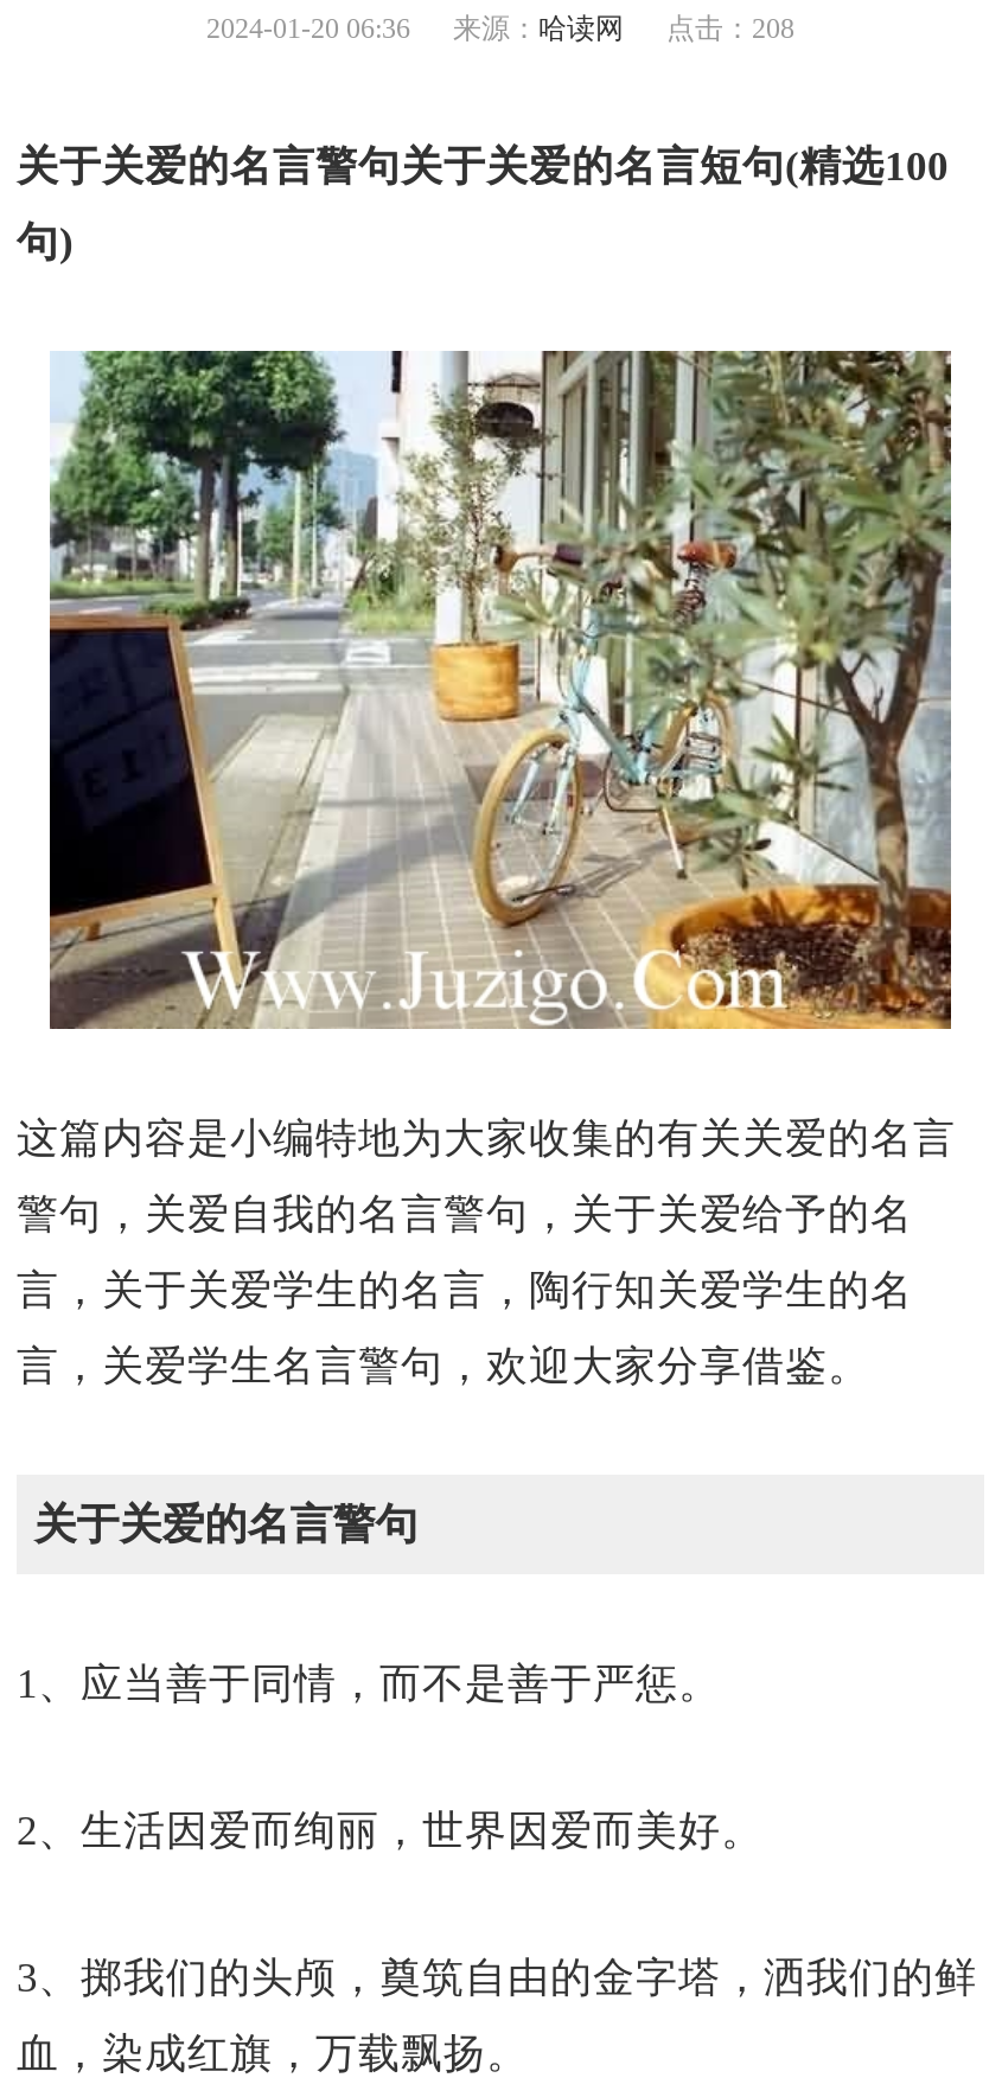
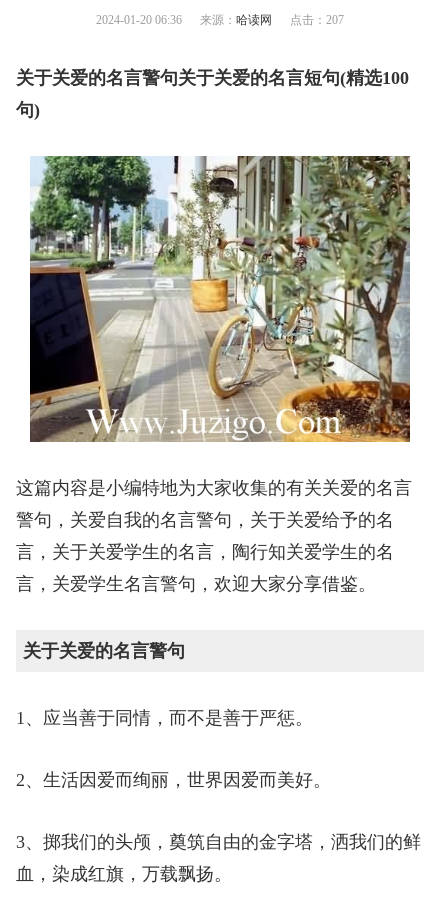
- 2024-01-20 06:36 来源：哈读网 点击：208
+ 2024-01-20 06:36 来源：哈读网 点击：207
